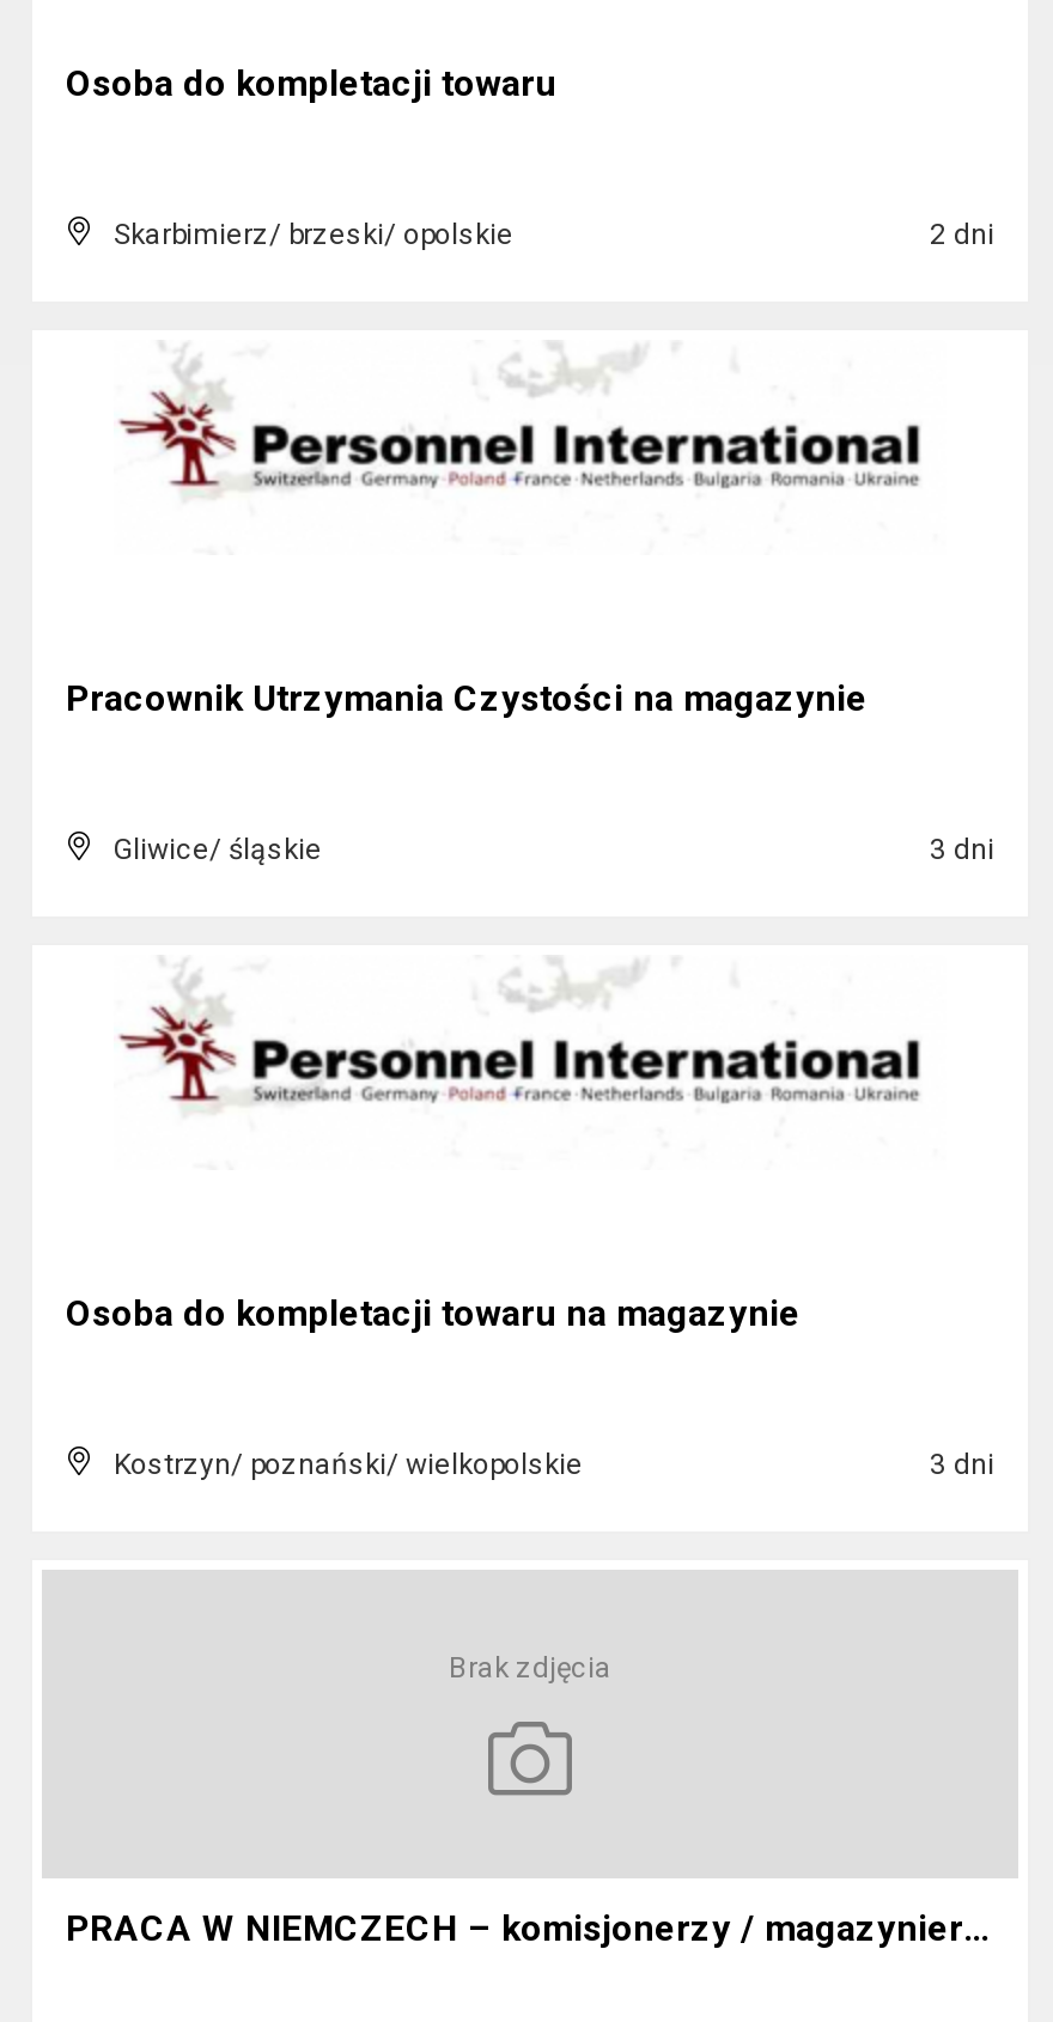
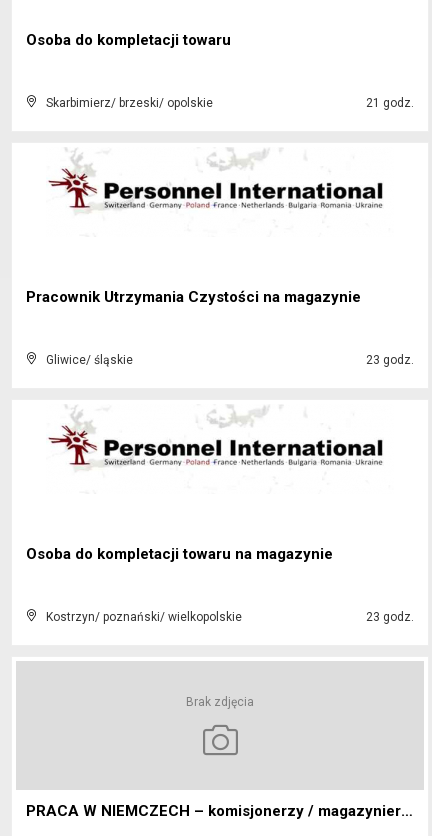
- 2 dni
+ 21 godz.

- 3 dni
+ 23 godz.

- 3 dni
+ 23 godz.
